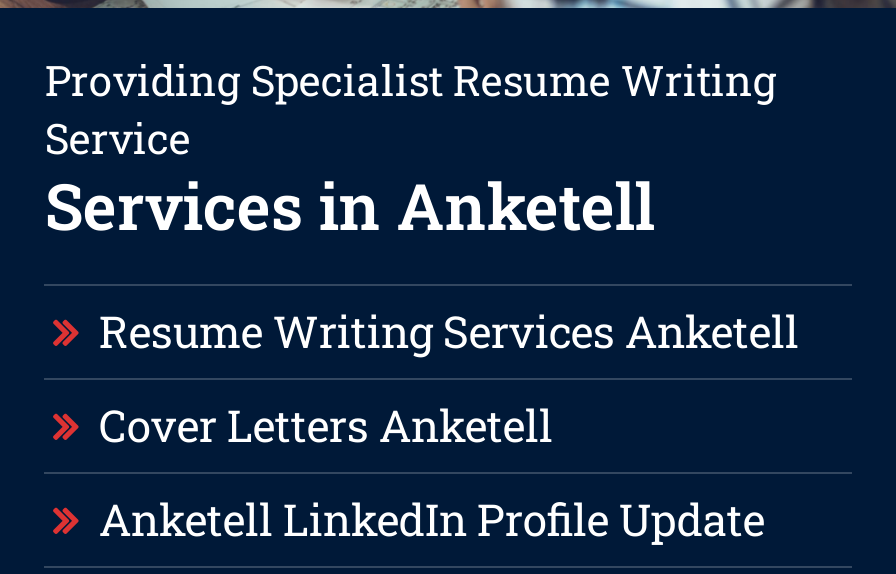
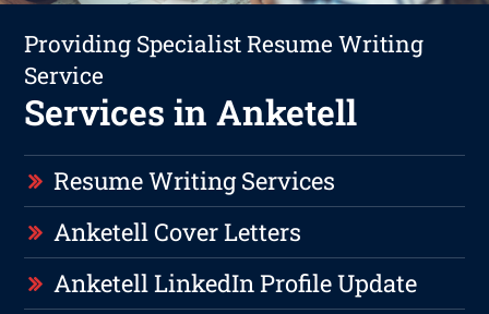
- Resume Writing Services Anketell
+ Resume Writing Services

- Cover Letters Anketell
+ Anketell Cover Letters
